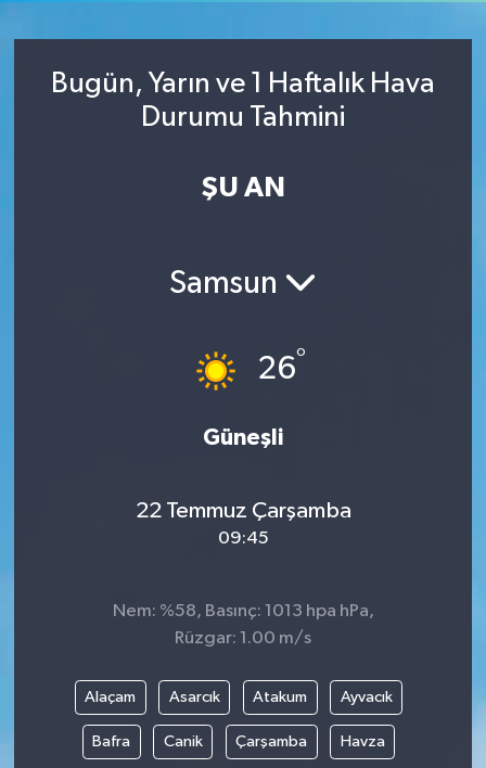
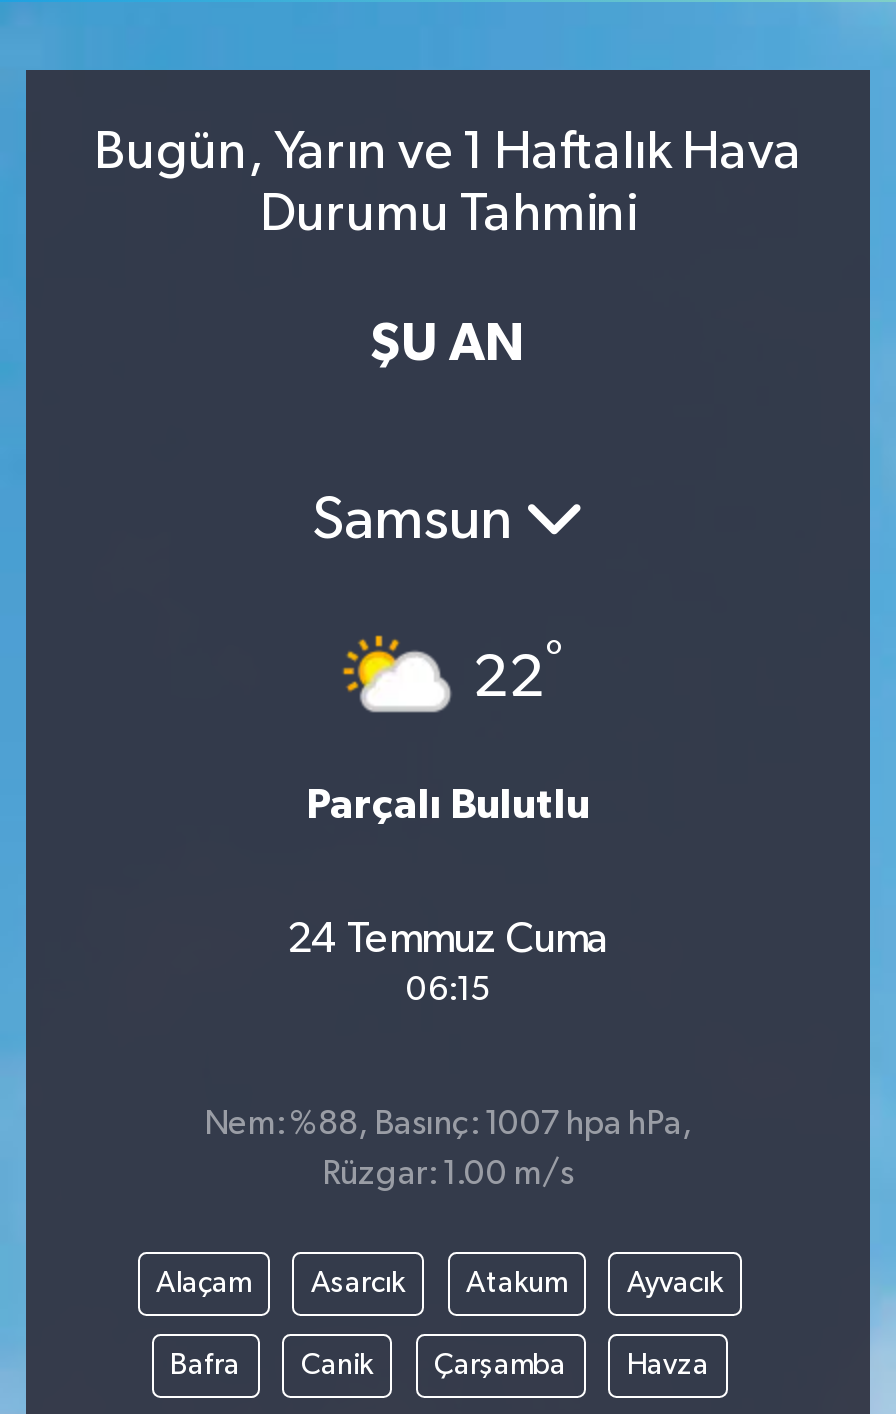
- [image]
- 26°
+ [image]
+ 22°

- Güneşli
+ Parçalı Bulutlu

- 22 Temmuz Çarşamba
- 09:45
+ 24 Temmuz Cuma
+ 06:15

- Nem: %58, Basınç: 1013 hpa hPa,
+ Nem: %88, Basınç: 1007 hpa hPa,
